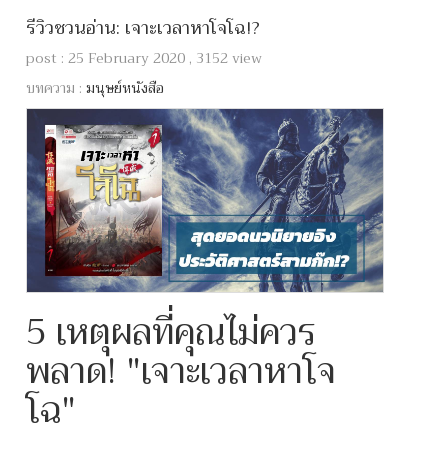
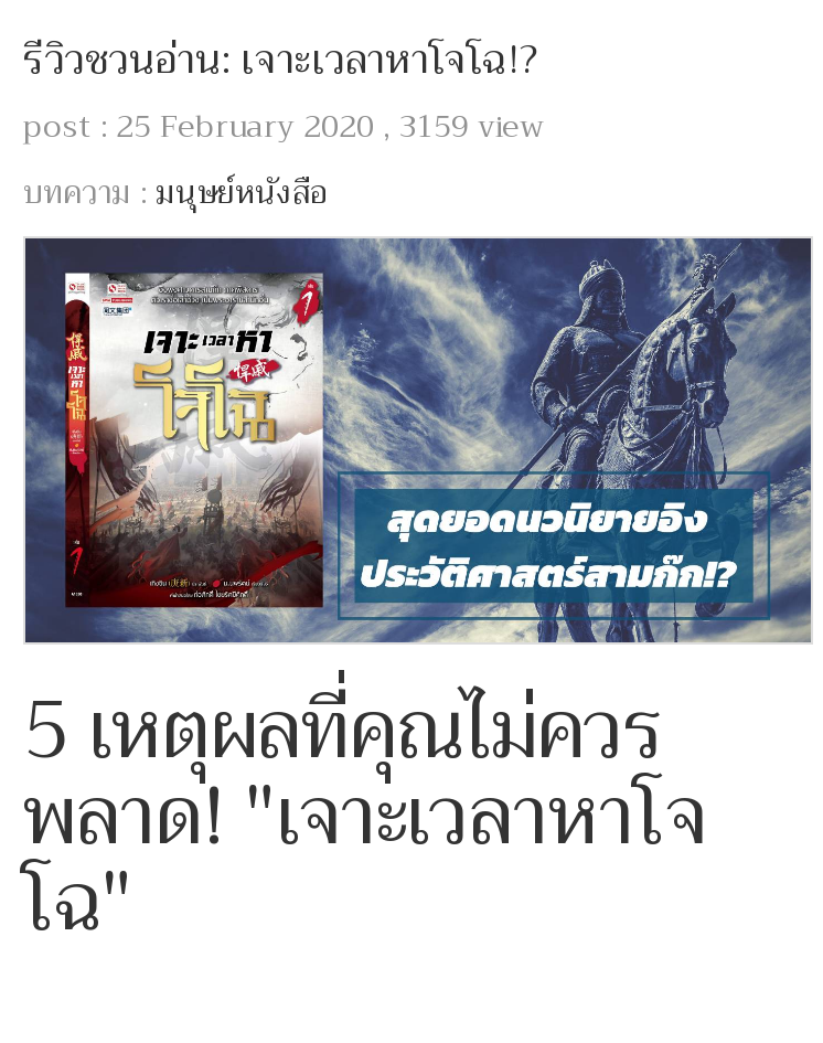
- post : 25 February 2020 , 3152 view
+ post : 25 February 2020 , 3159 view
